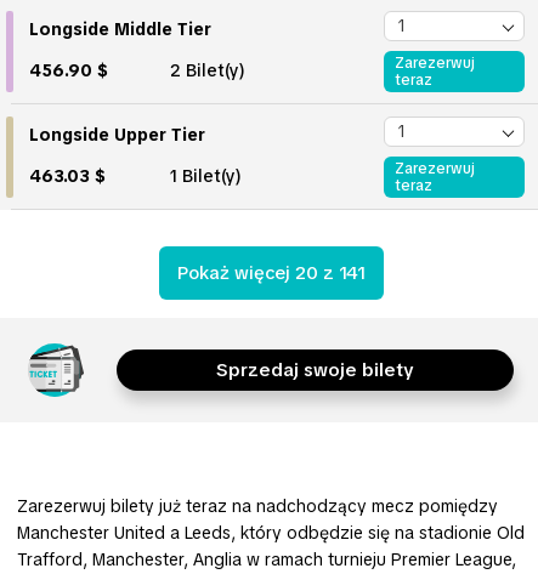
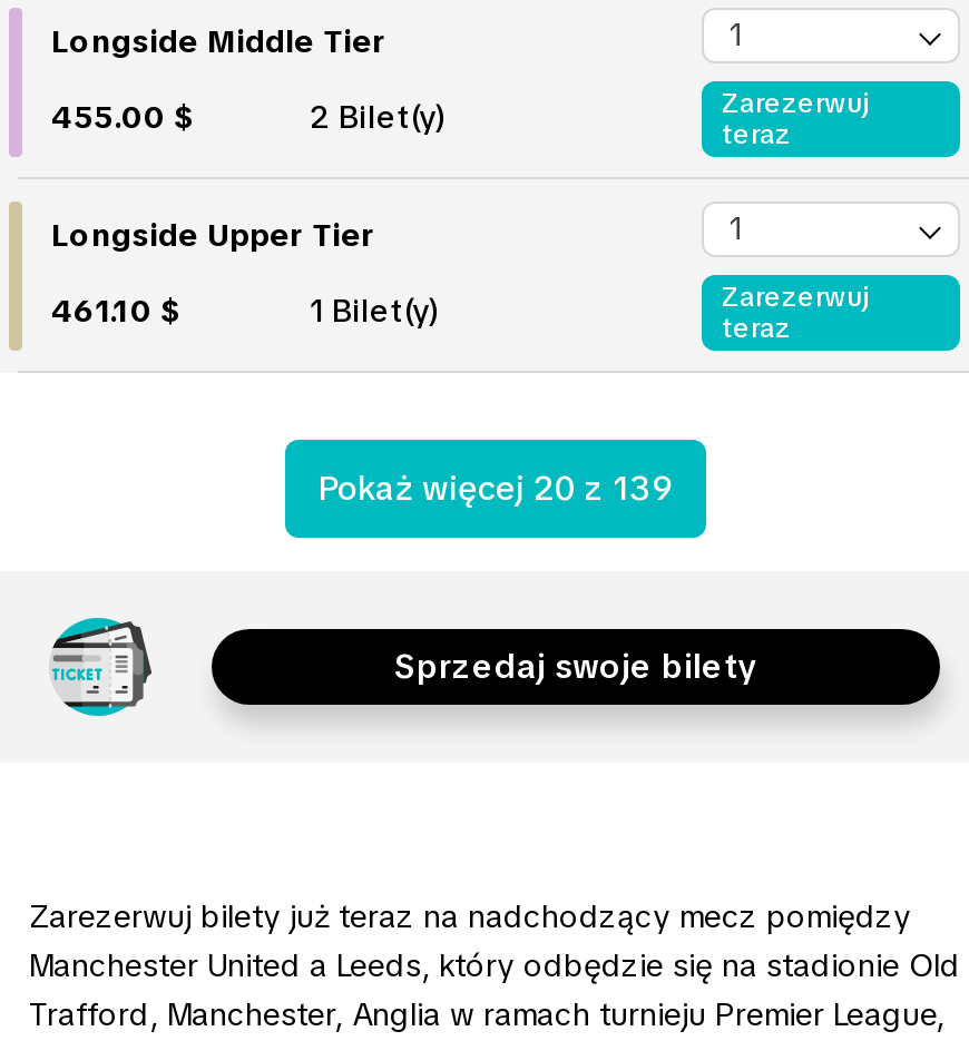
- 456.90 $
+ 455.00 $

- 463.03 $
+ 461.10 $

- Pokaż więcej 20 z 141
+ Pokaż więcej 20 z 139
